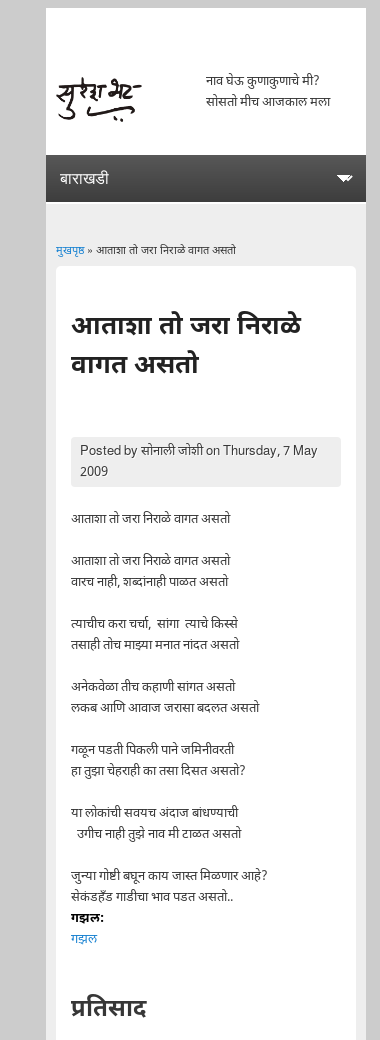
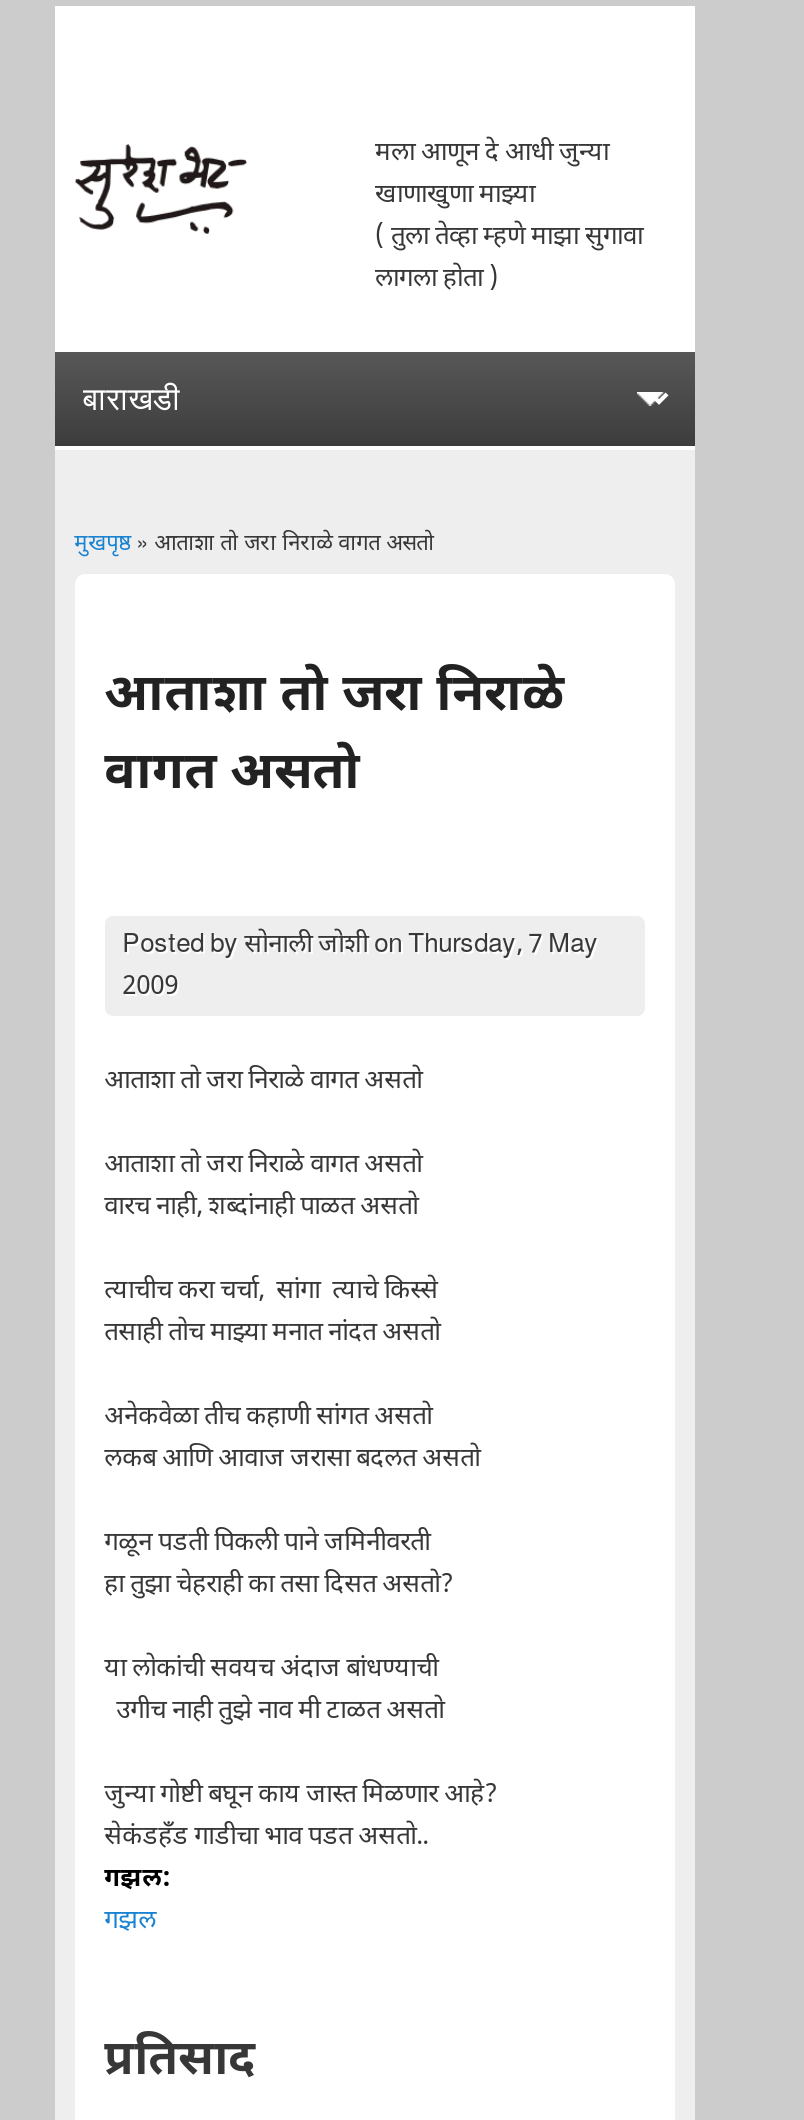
- नाव घेऊ कुणाकुणाचे मी?
- सोसतो मीच आजकाल मला
+ मला आणून दे आधी जुन्या
+ खाणाखुणा माझ्या
+ ( तुला तेव्हा म्हणे माझा सुगावा
+ लागला होता )
